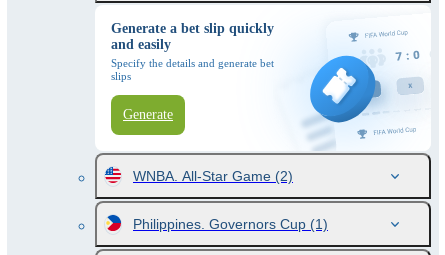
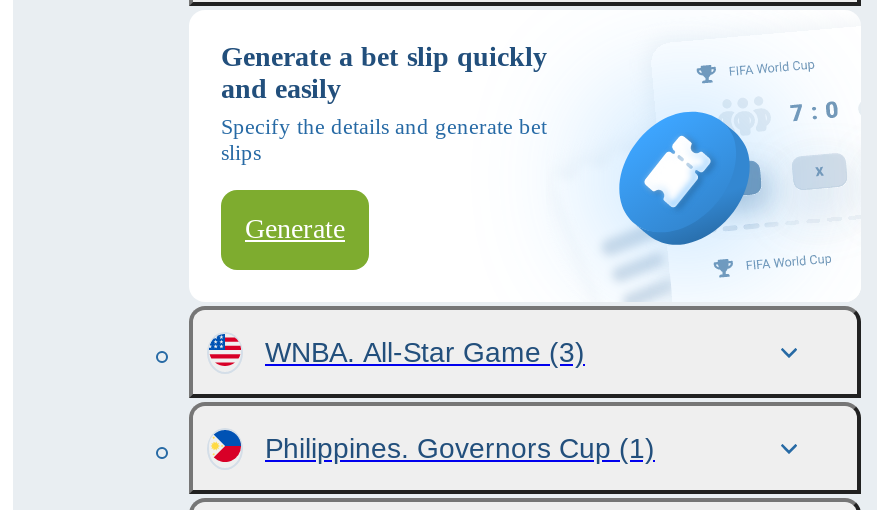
- WNBA. All-Star Game (2)
+ WNBA. All-Star Game (3)
